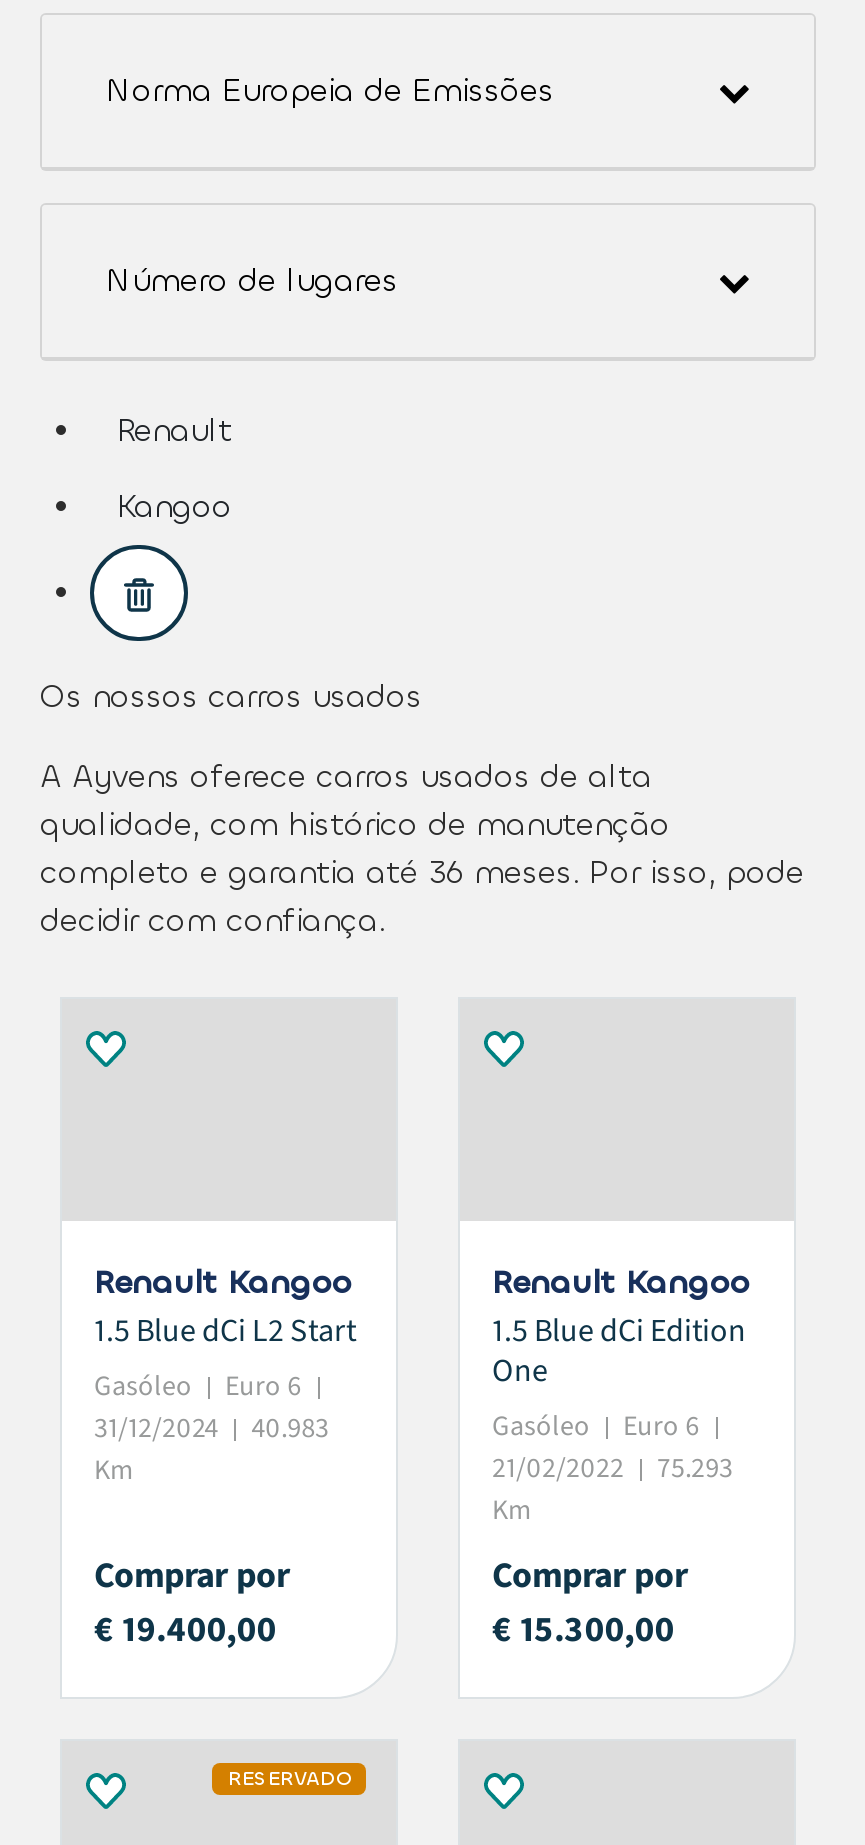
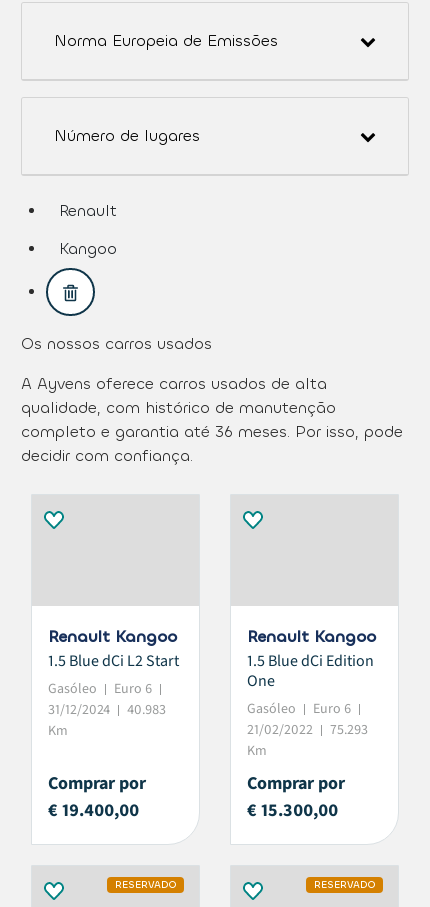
+ RESERVADO
